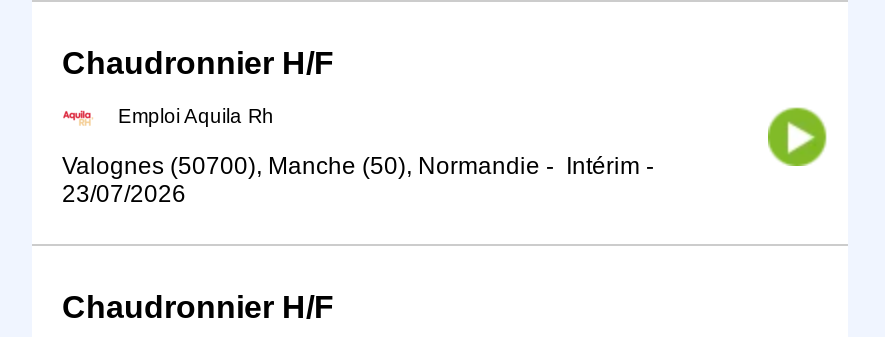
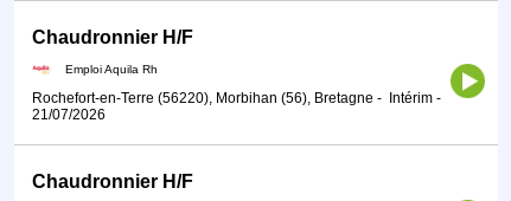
- Valognes (50700), Manche (50), Normandie - Intérim -
+ Rochefort-en-Terre (56220), Morbihan (56), Bretagne - Intérim -

- 23/07/2026
+ 21/07/2026
